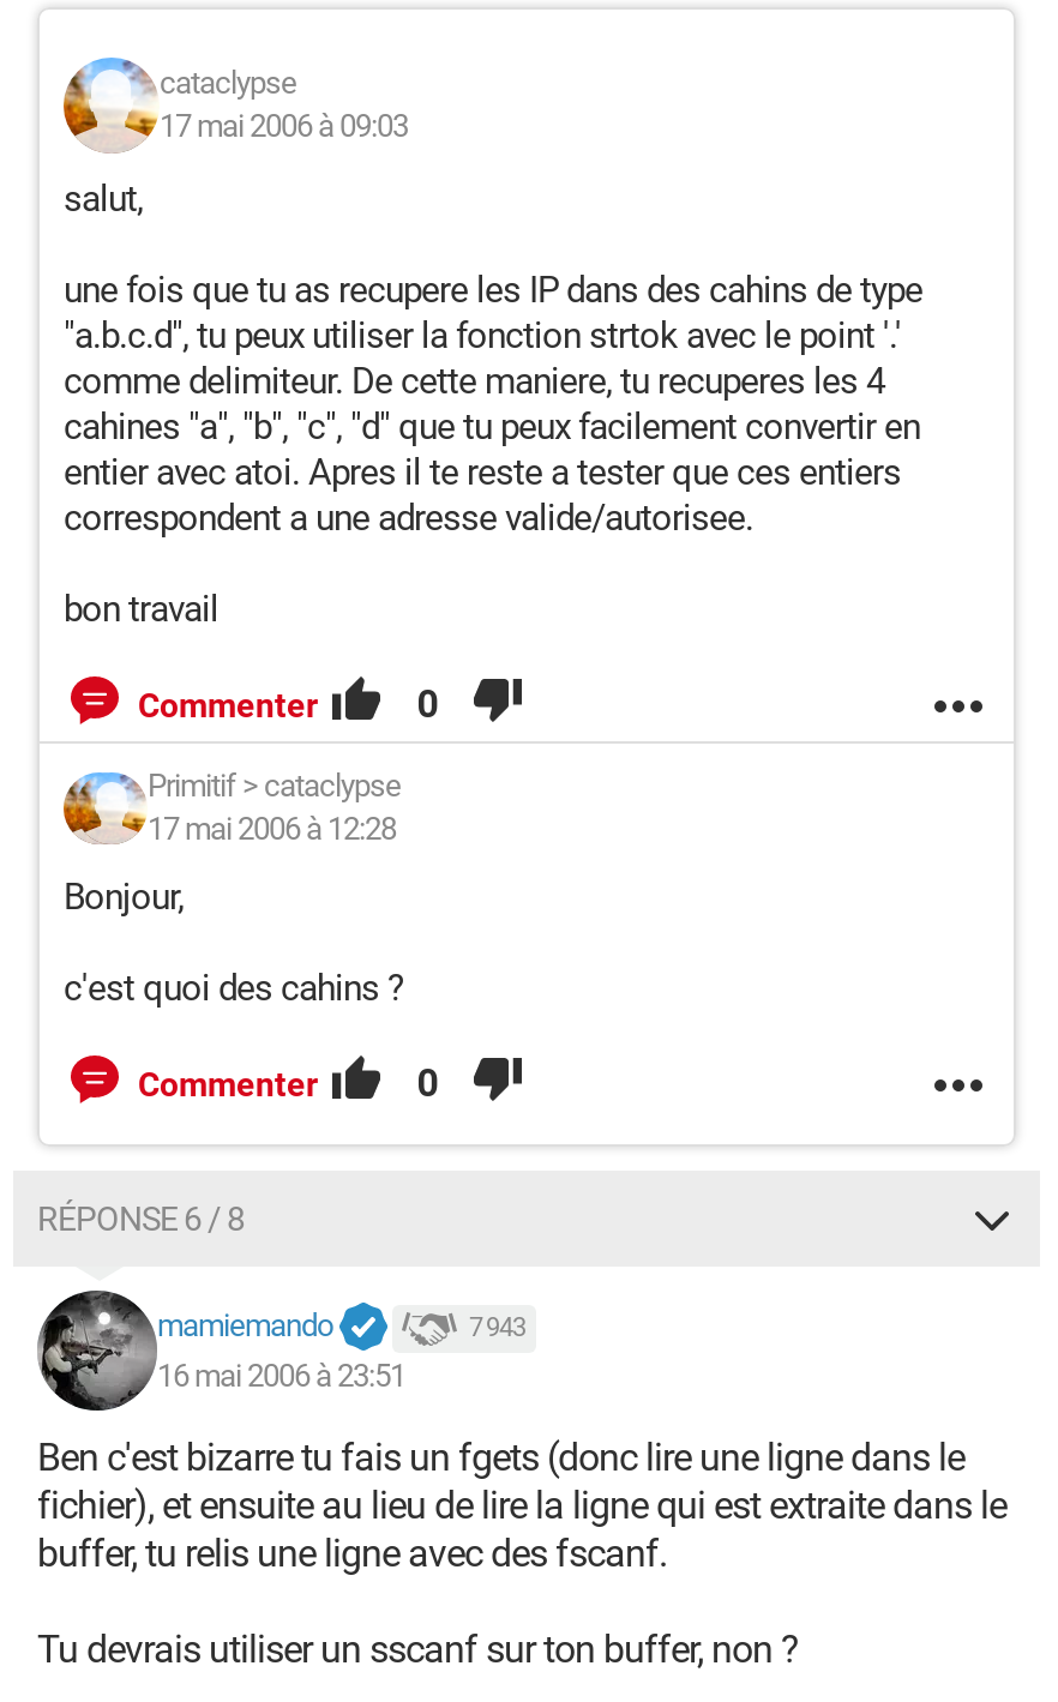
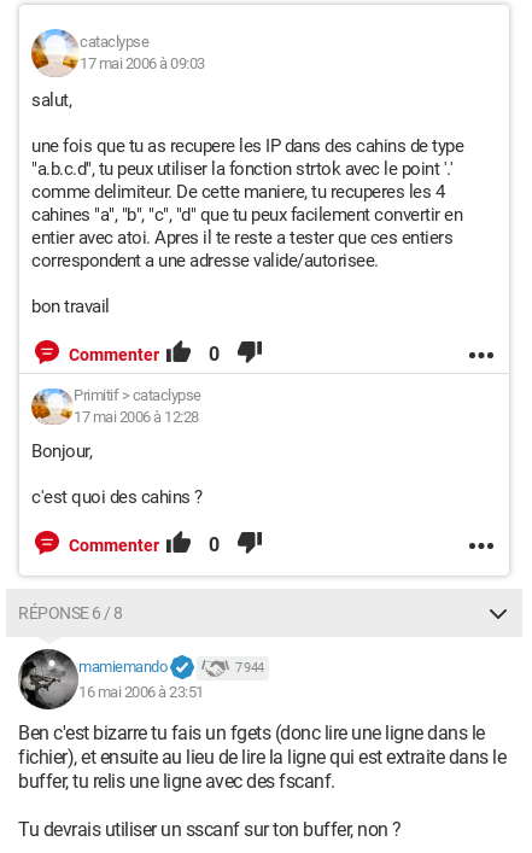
- 7 943
+ 7 944
